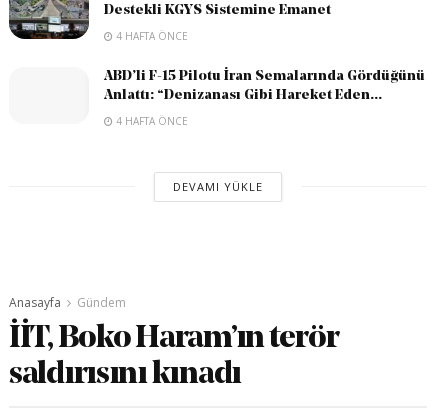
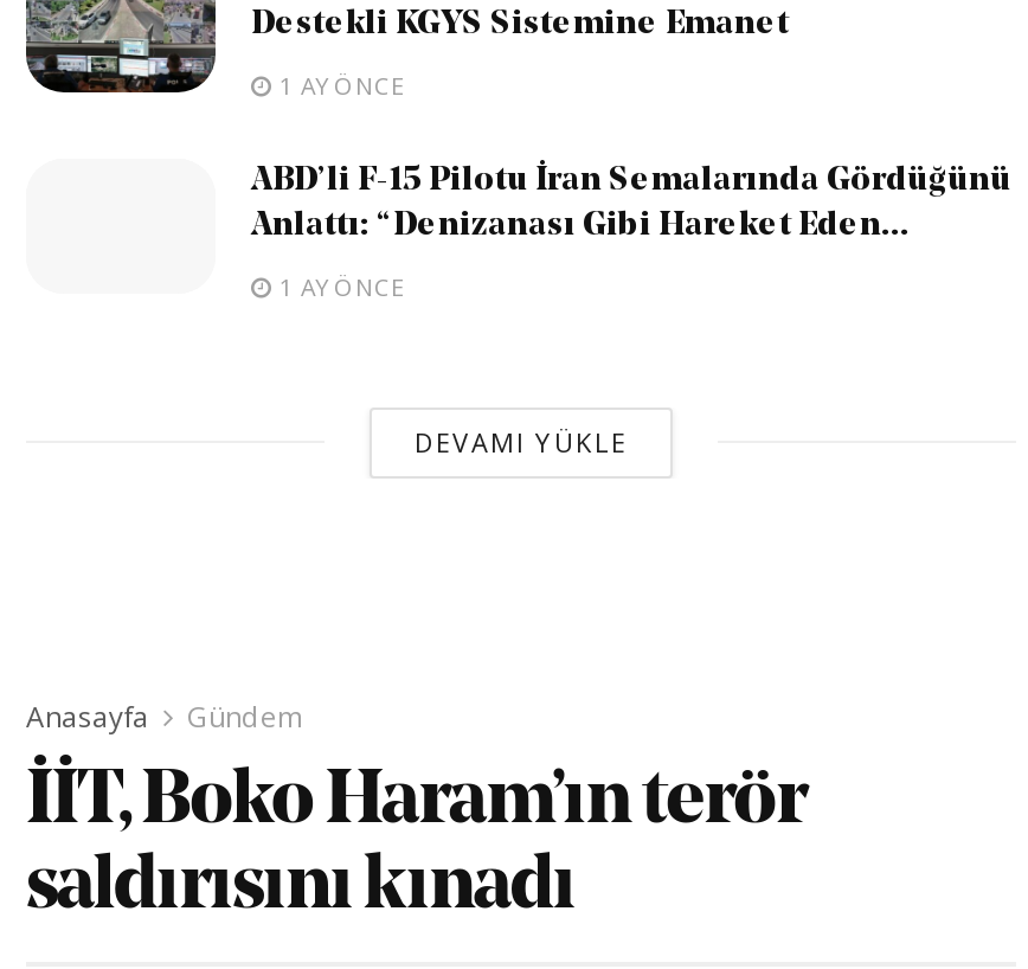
- 4 HAFTA ÖNCE
+ 1 AY ÖNCE

- 4 HAFTA ÖNCE
+ 1 AY ÖNCE
